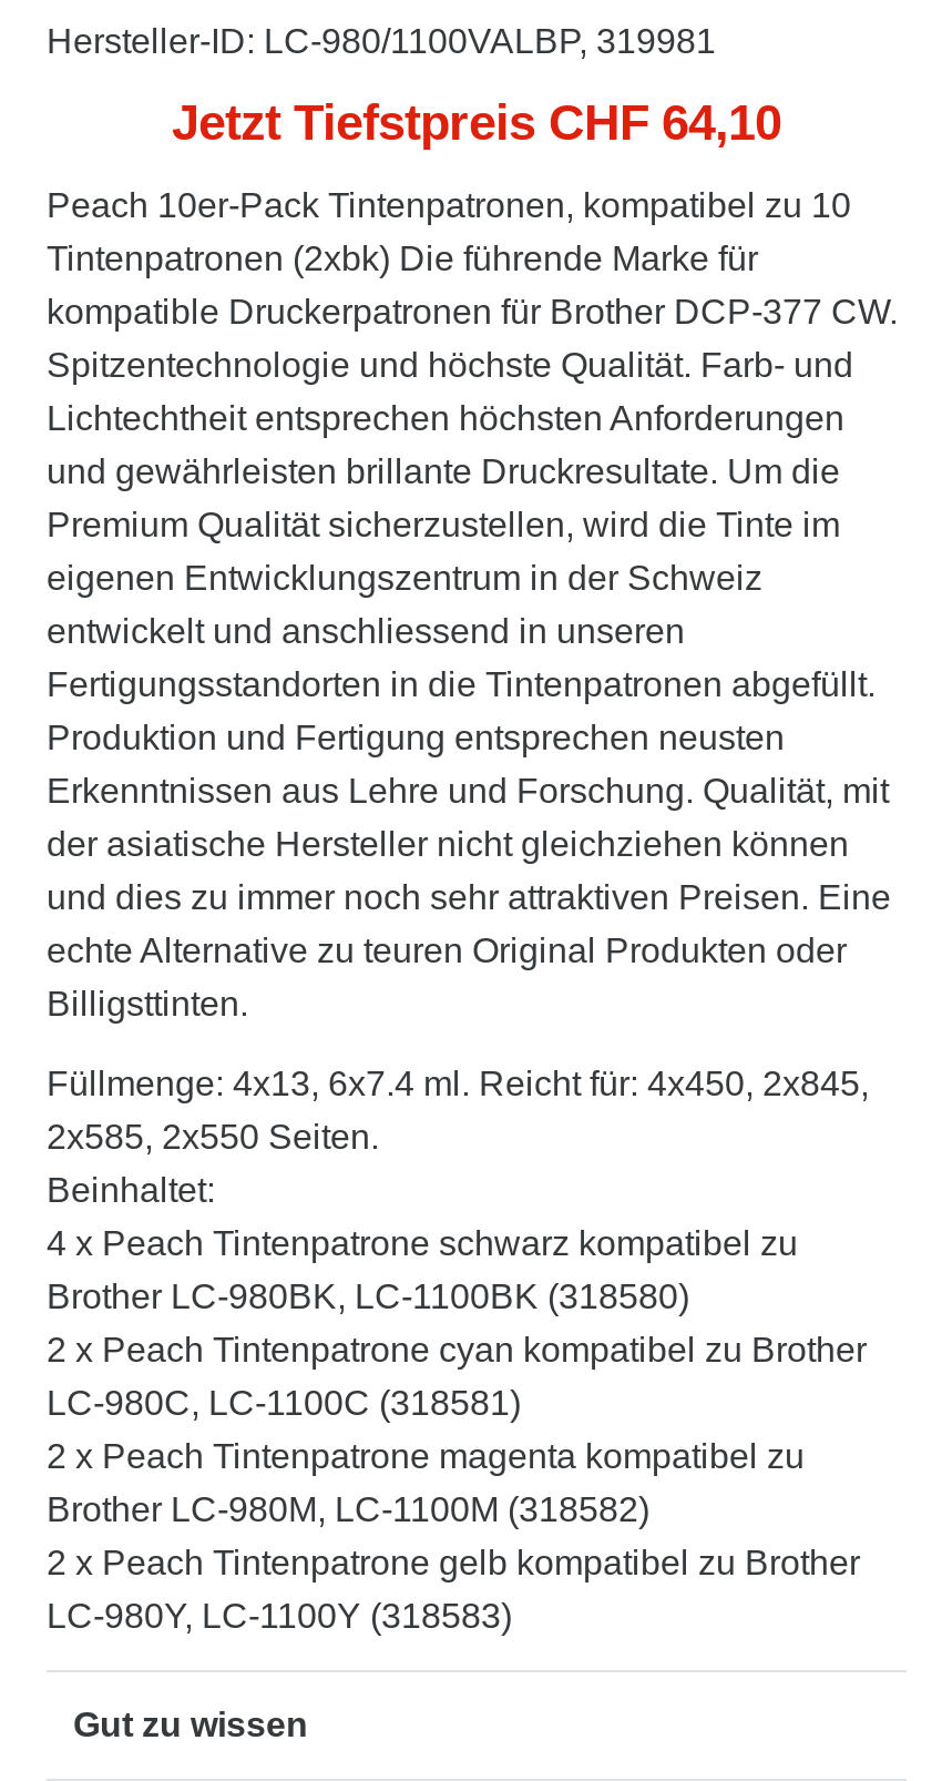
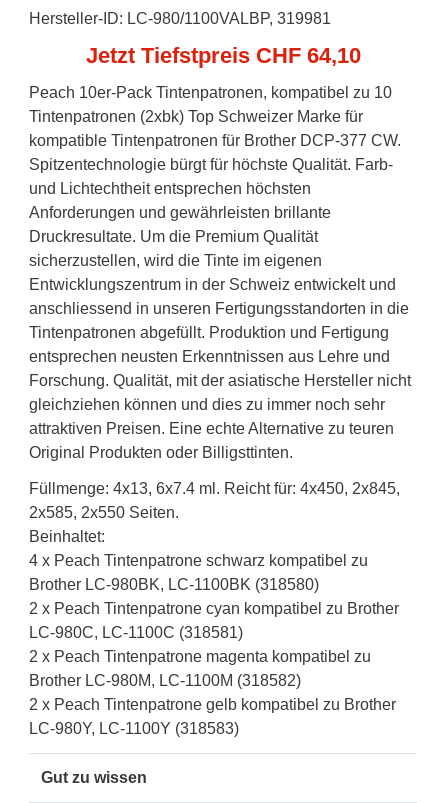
- Tintenpatronen (2xbk) Die führende Marke für
- kompatible Druckerpatronen für Brother DCP-377 CW.
- Spitzentechnologie und höchste Qualität. Farb- und
- Lichtechtheit entsprechen höchsten Anforderungen
- und gewährleisten brillante Druckresultate. Um die
- Premium Qualität sicherzustellen, wird die Tinte im
- eigenen Entwicklungszentrum in der Schweiz
- entwickelt und anschliessend in unseren
- Fertigungsstandorten in die Tintenpatronen abgefüllt.
- Produktion und Fertigung entsprechen neusten
- Erkenntnissen aus Lehre und Forschung. Qualität, mit
- der asiatische Hersteller nicht gleichziehen können
- und dies zu immer noch sehr attraktiven Preisen. Eine
- echte Alternative zu teuren Original Produkten oder
- Billigsttinten.
+ Tintenpatronen (2xbk) Top Schweizer Marke für
+ kompatible Tintenpatronen für Brother DCP-377 CW.
+ Spitzentechnologie bürgt für höchste Qualität. Farb-
+ und Lichtechtheit entsprechen höchsten
+ Anforderungen und gewährleisten brillante
+ Druckresultate. Um die Premium Qualität
+ sicherzustellen, wird die Tinte im eigenen
+ Entwicklungszentrum in der Schweiz entwickelt und
+ anschliessend in unseren Fertigungsstandorten in die
+ Tintenpatronen abgefüllt. Produktion und Fertigung
+ entsprechen neusten Erkenntnissen aus Lehre und
+ Forschung. Qualität, mit der asiatische Hersteller nicht
+ gleichziehen können und dies zu immer noch sehr
+ attraktiven Preisen. Eine echte Alternative zu teuren
+ Original Produkten oder Billigsttinten.
